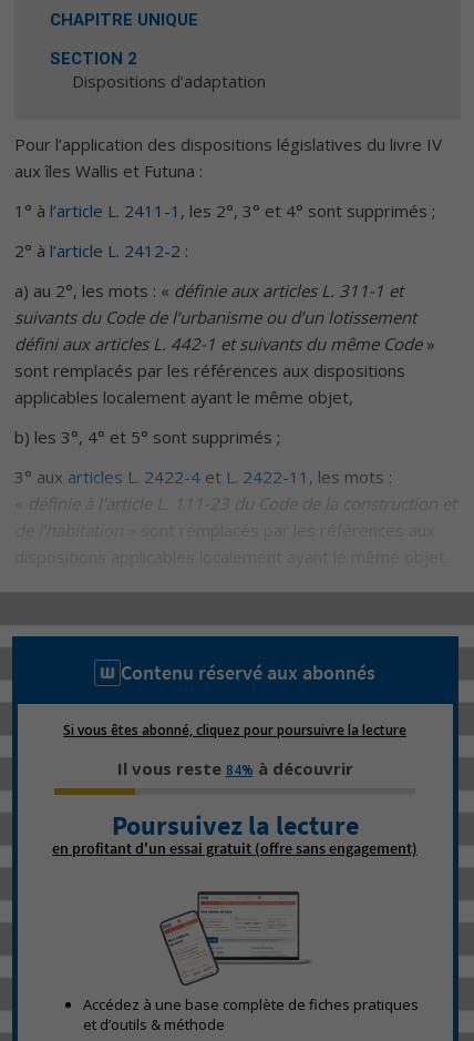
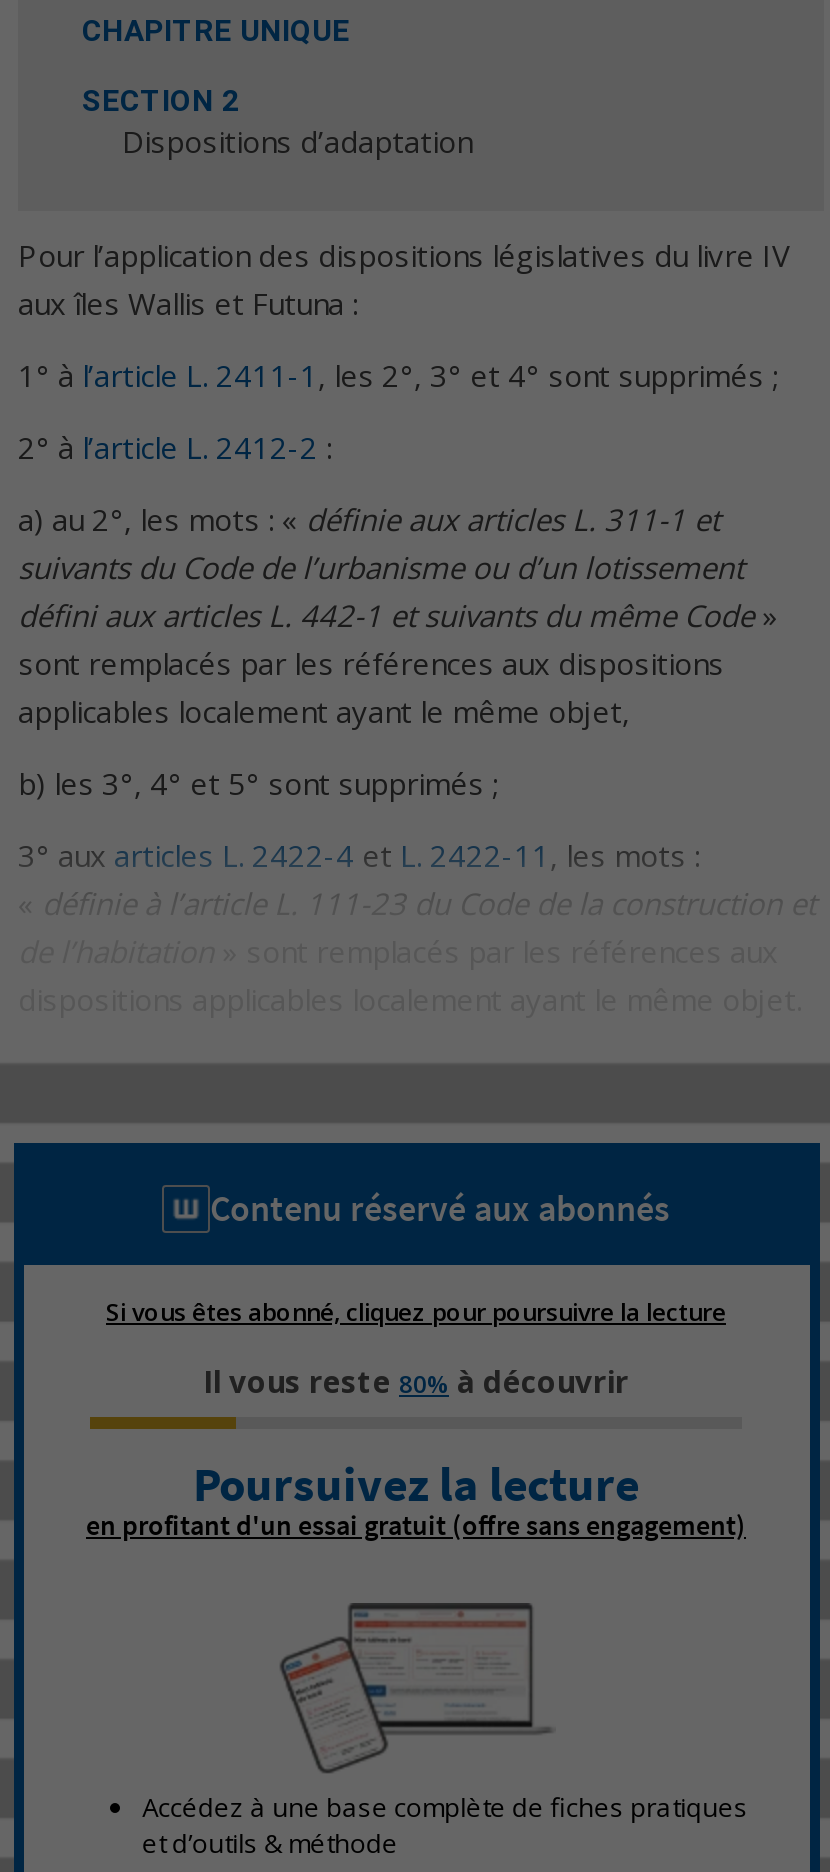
- Il vous reste 84% à découvrir
+ Il vous reste 80% à découvrir
